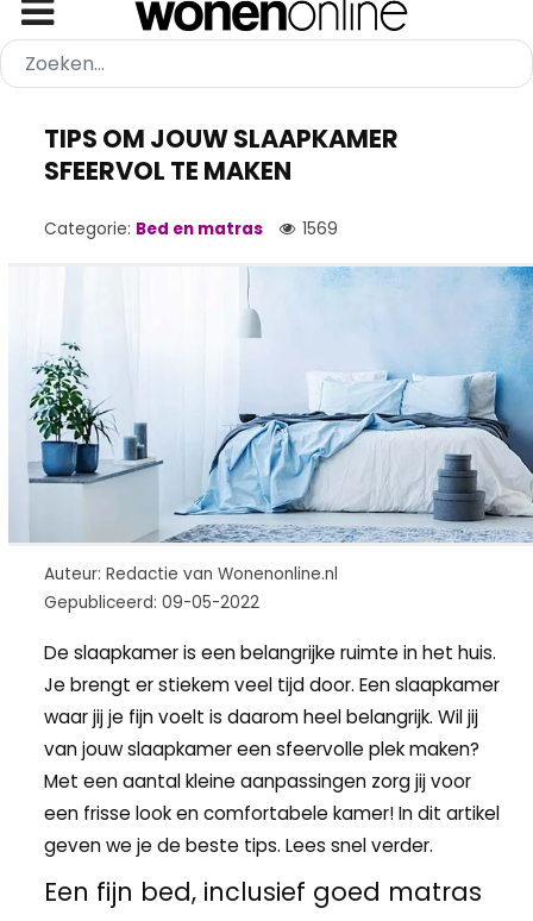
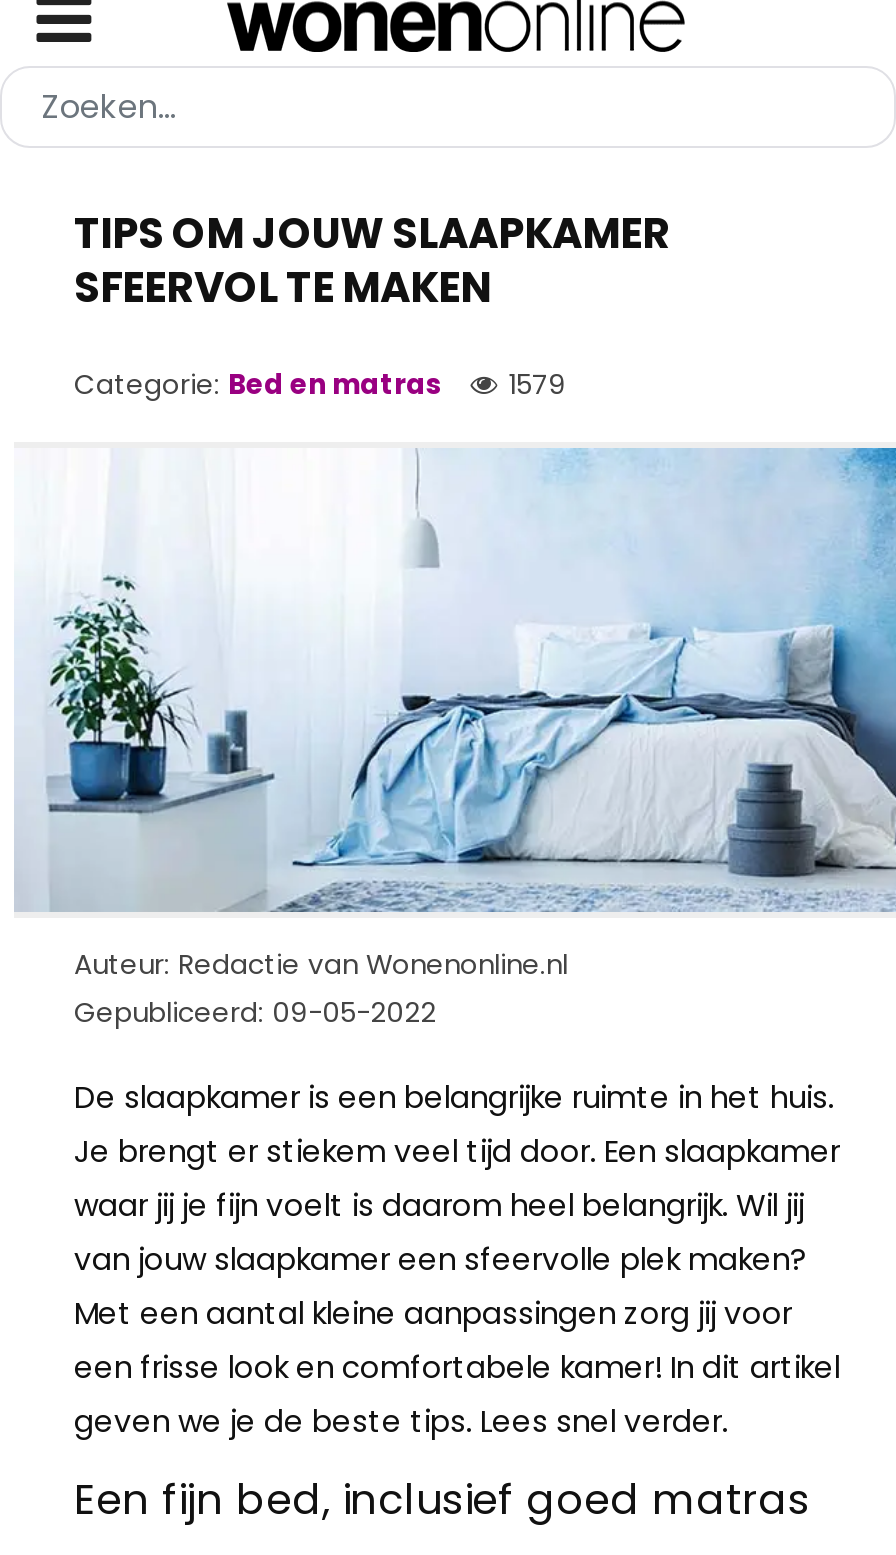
- Categorie: Bed en matras 1569
+ Categorie: Bed en matras 1579
